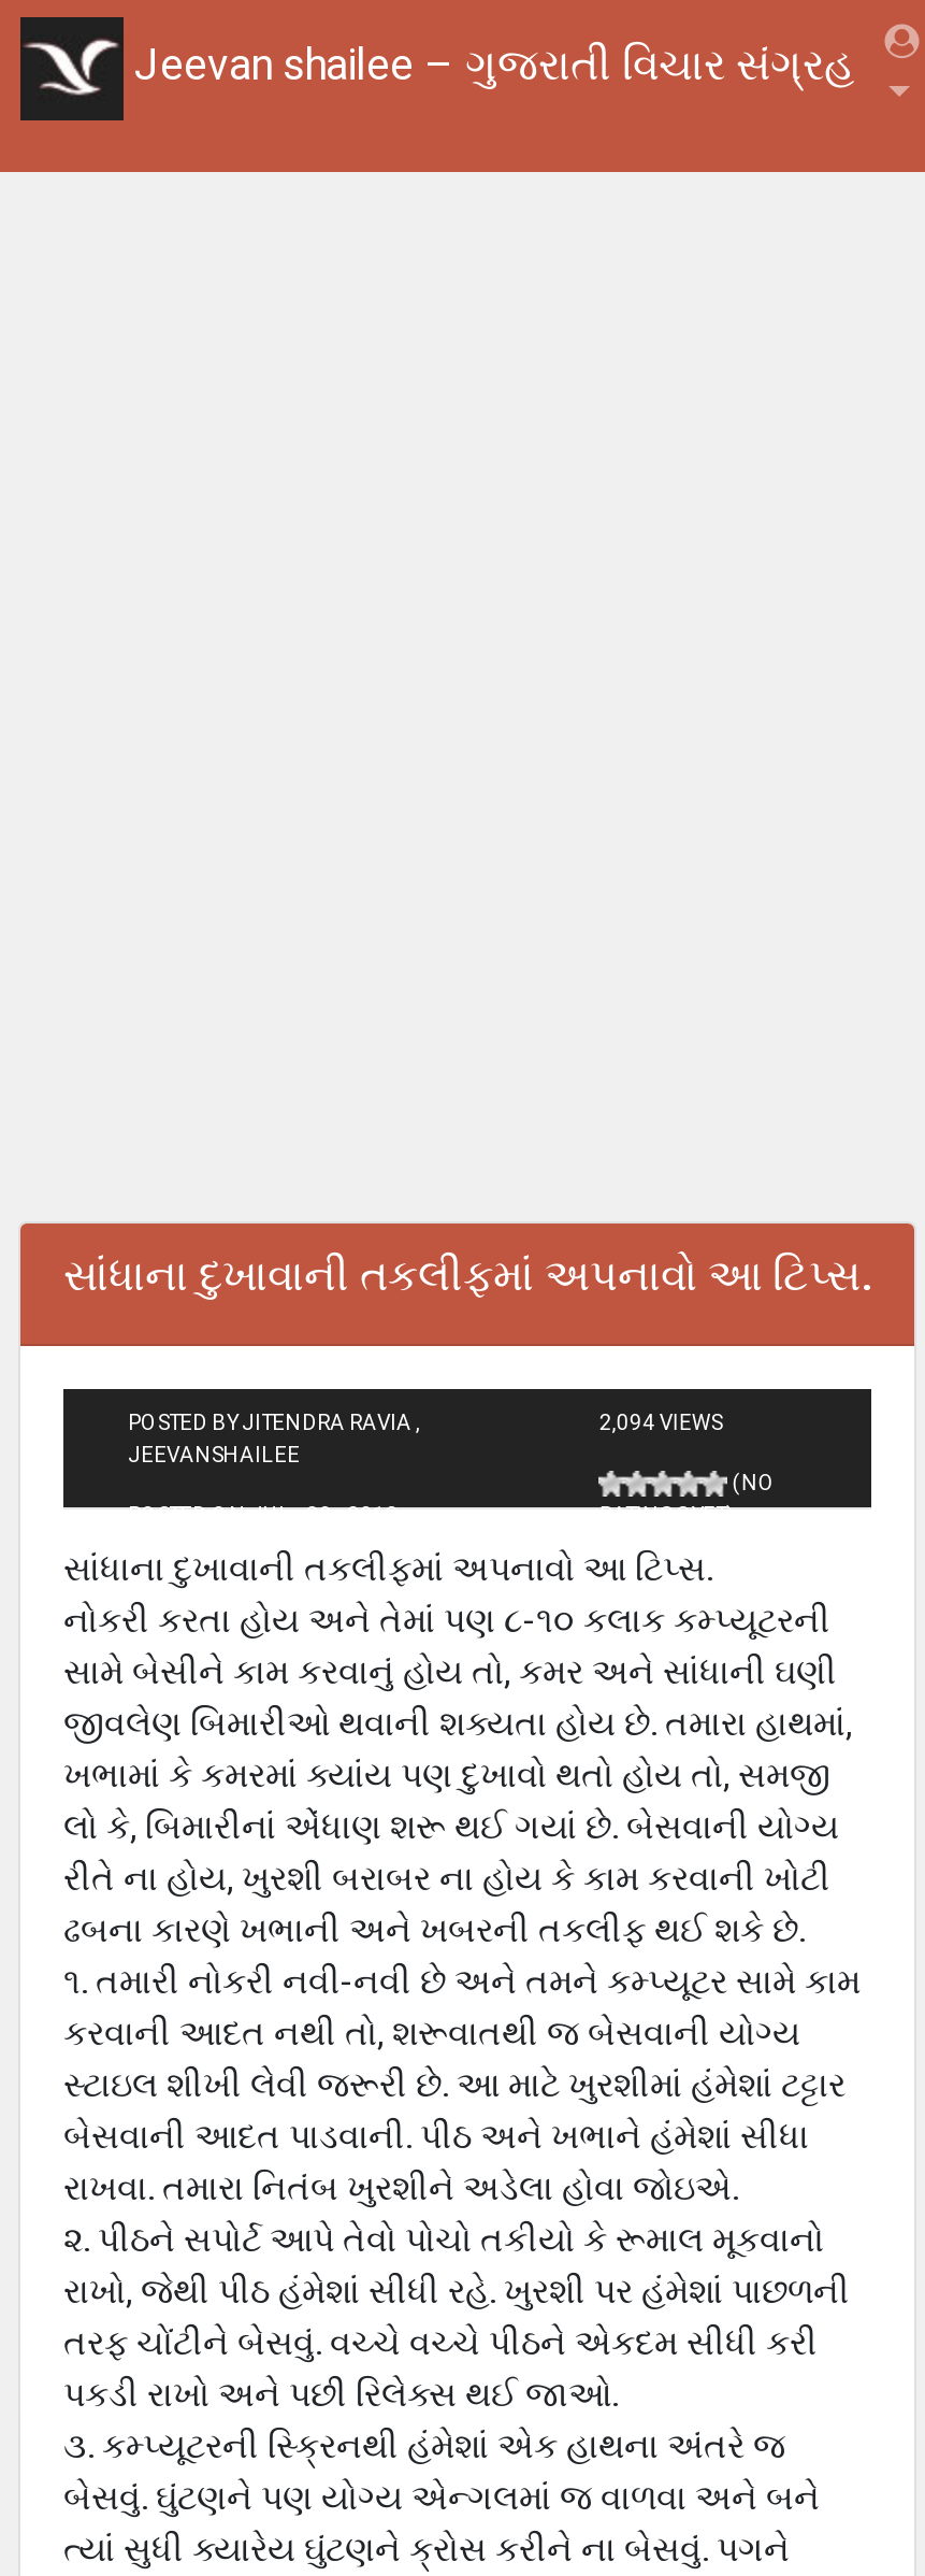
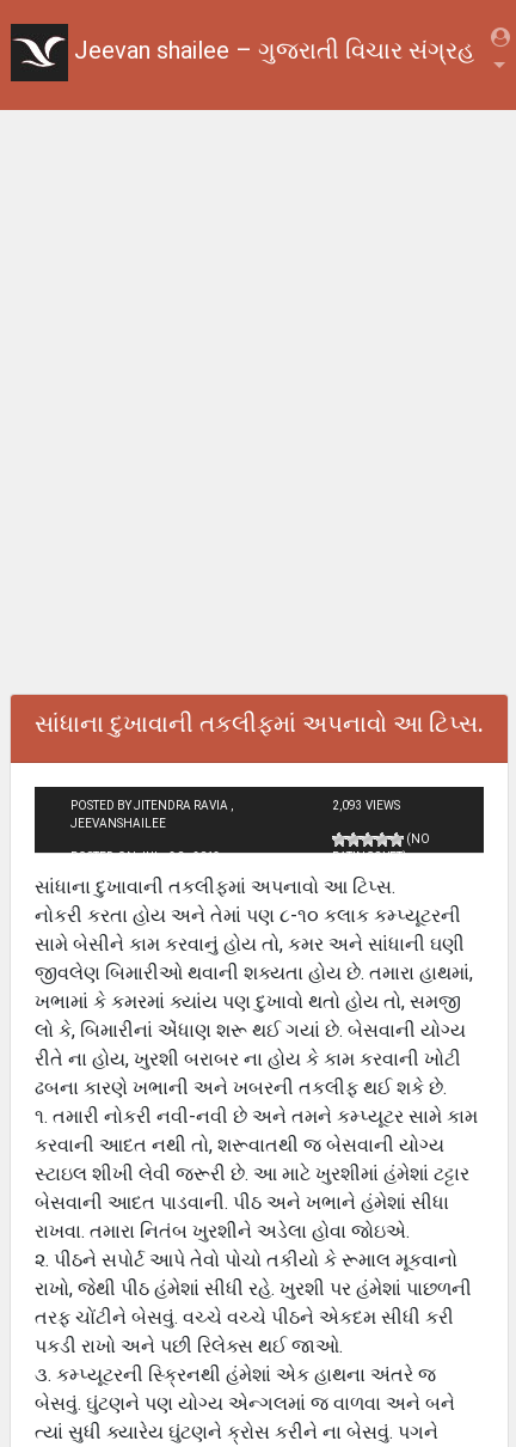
- 2,094 VIEWS
+ 2,093 VIEWS
